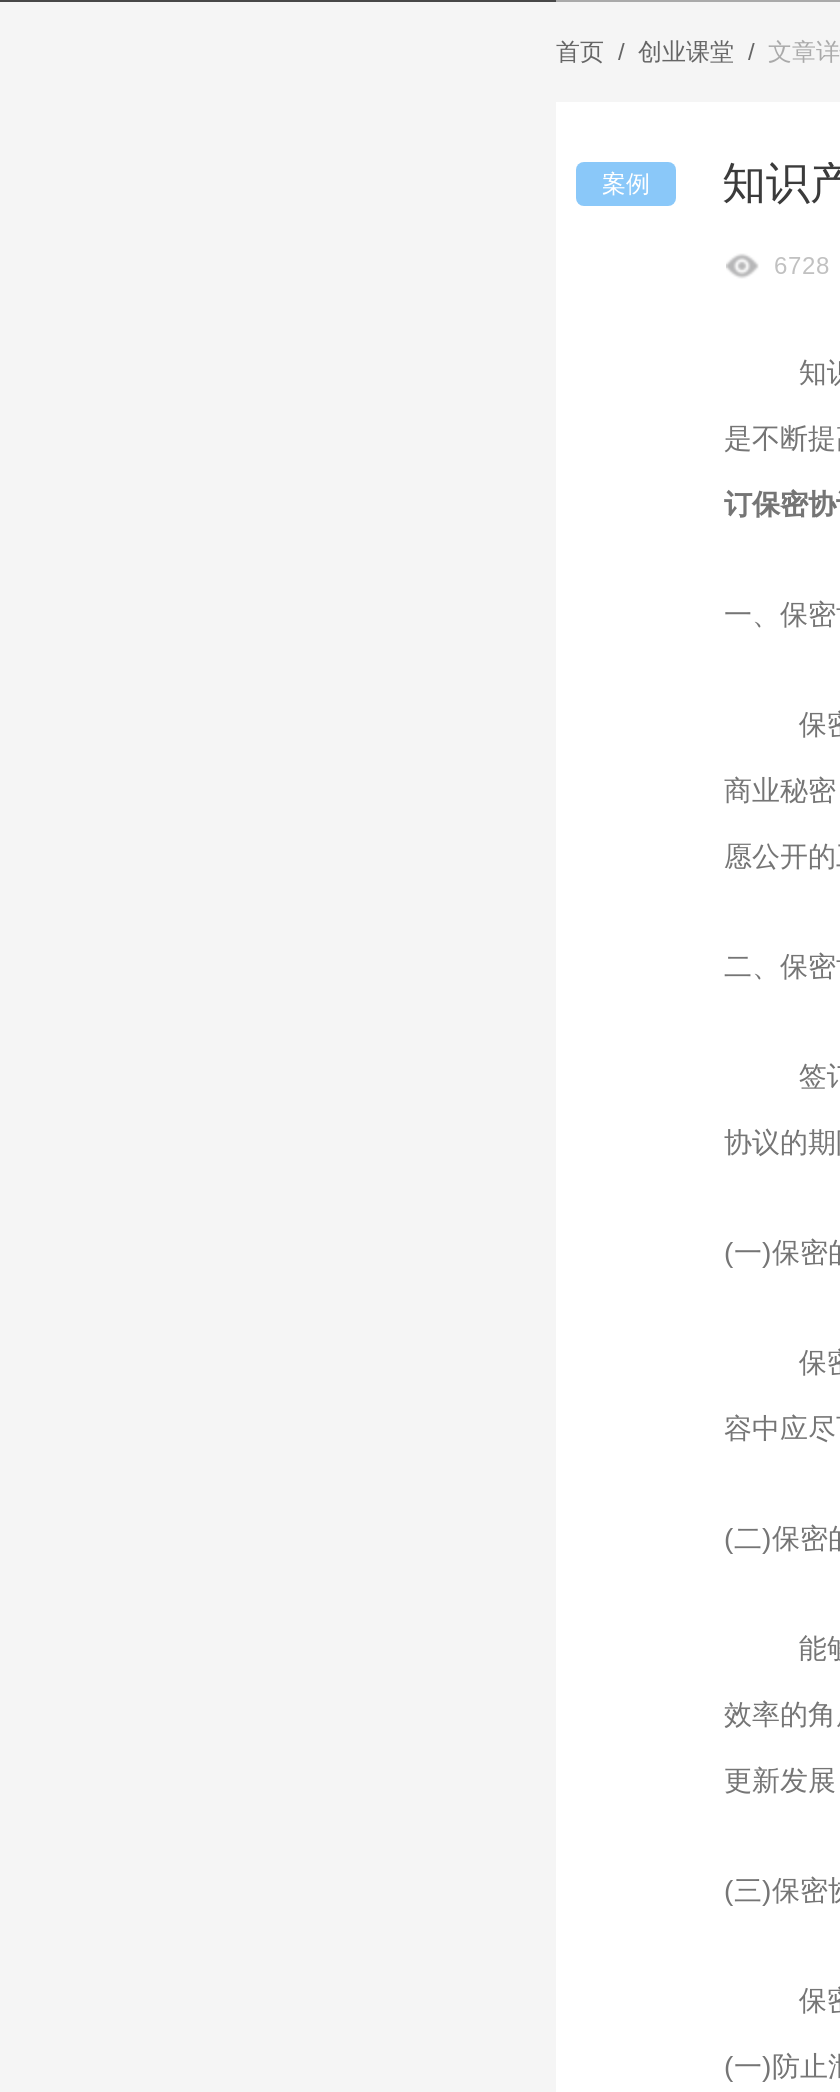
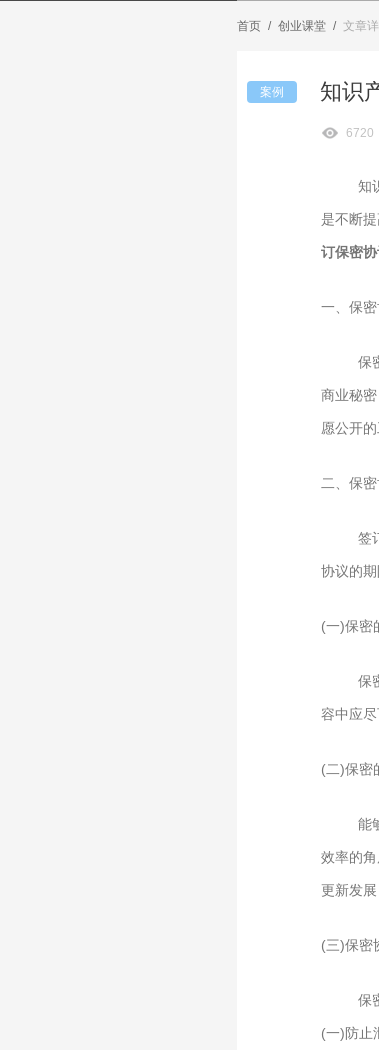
- 6728
+ 6720
